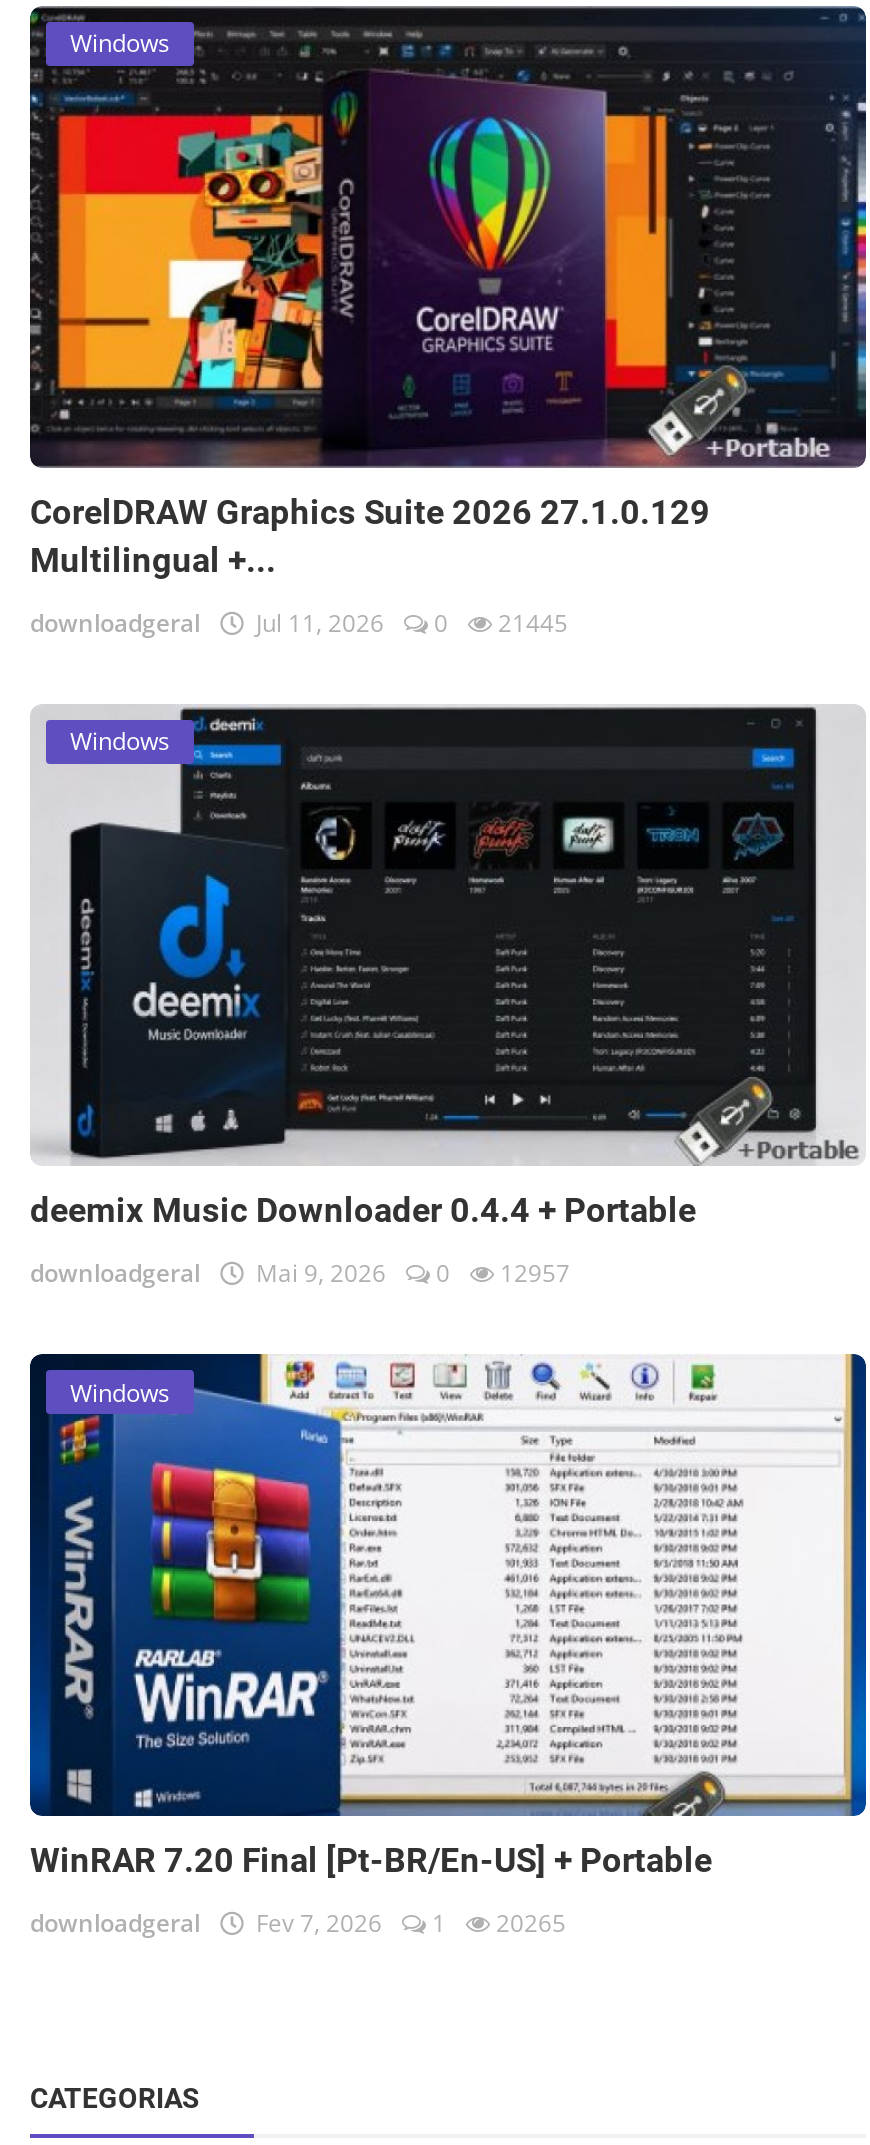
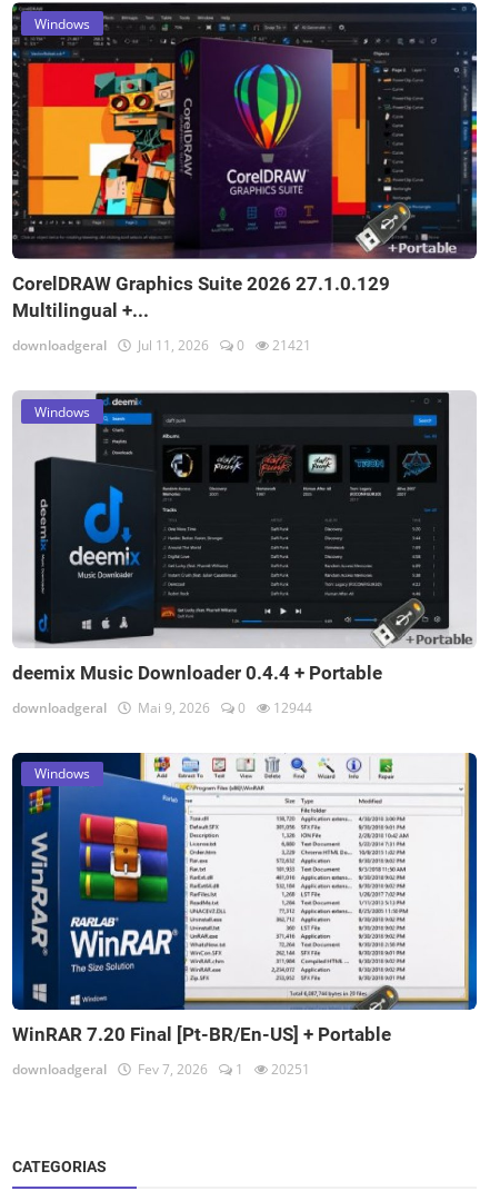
- downloadgeral Jul 11, 2026 0 21445
+ downloadgeral Jul 11, 2026 0 21421

- downloadgeral Mai 9, 2026 0 12957
+ downloadgeral Mai 9, 2026 0 12944

- downloadgeral Fev 7, 2026 1 20265
+ downloadgeral Fev 7, 2026 1 20251
